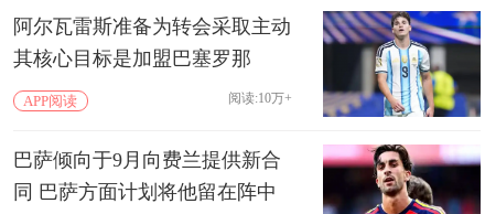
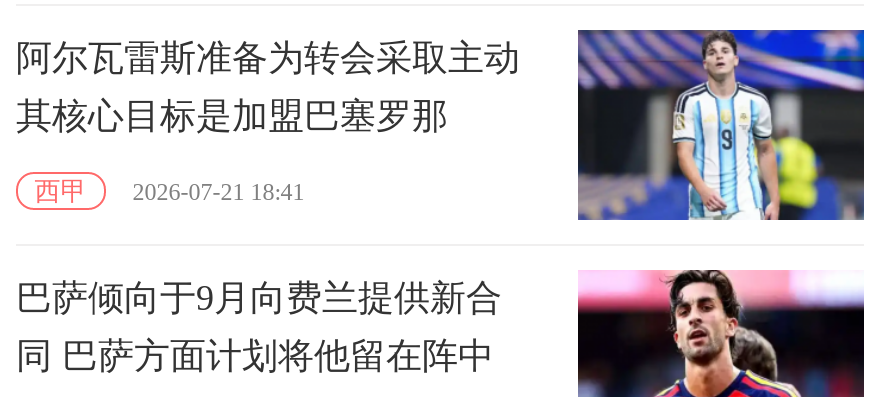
- APP阅读
- 阅读:10万+
+ 西甲
+ 2026-07-21 18:41
